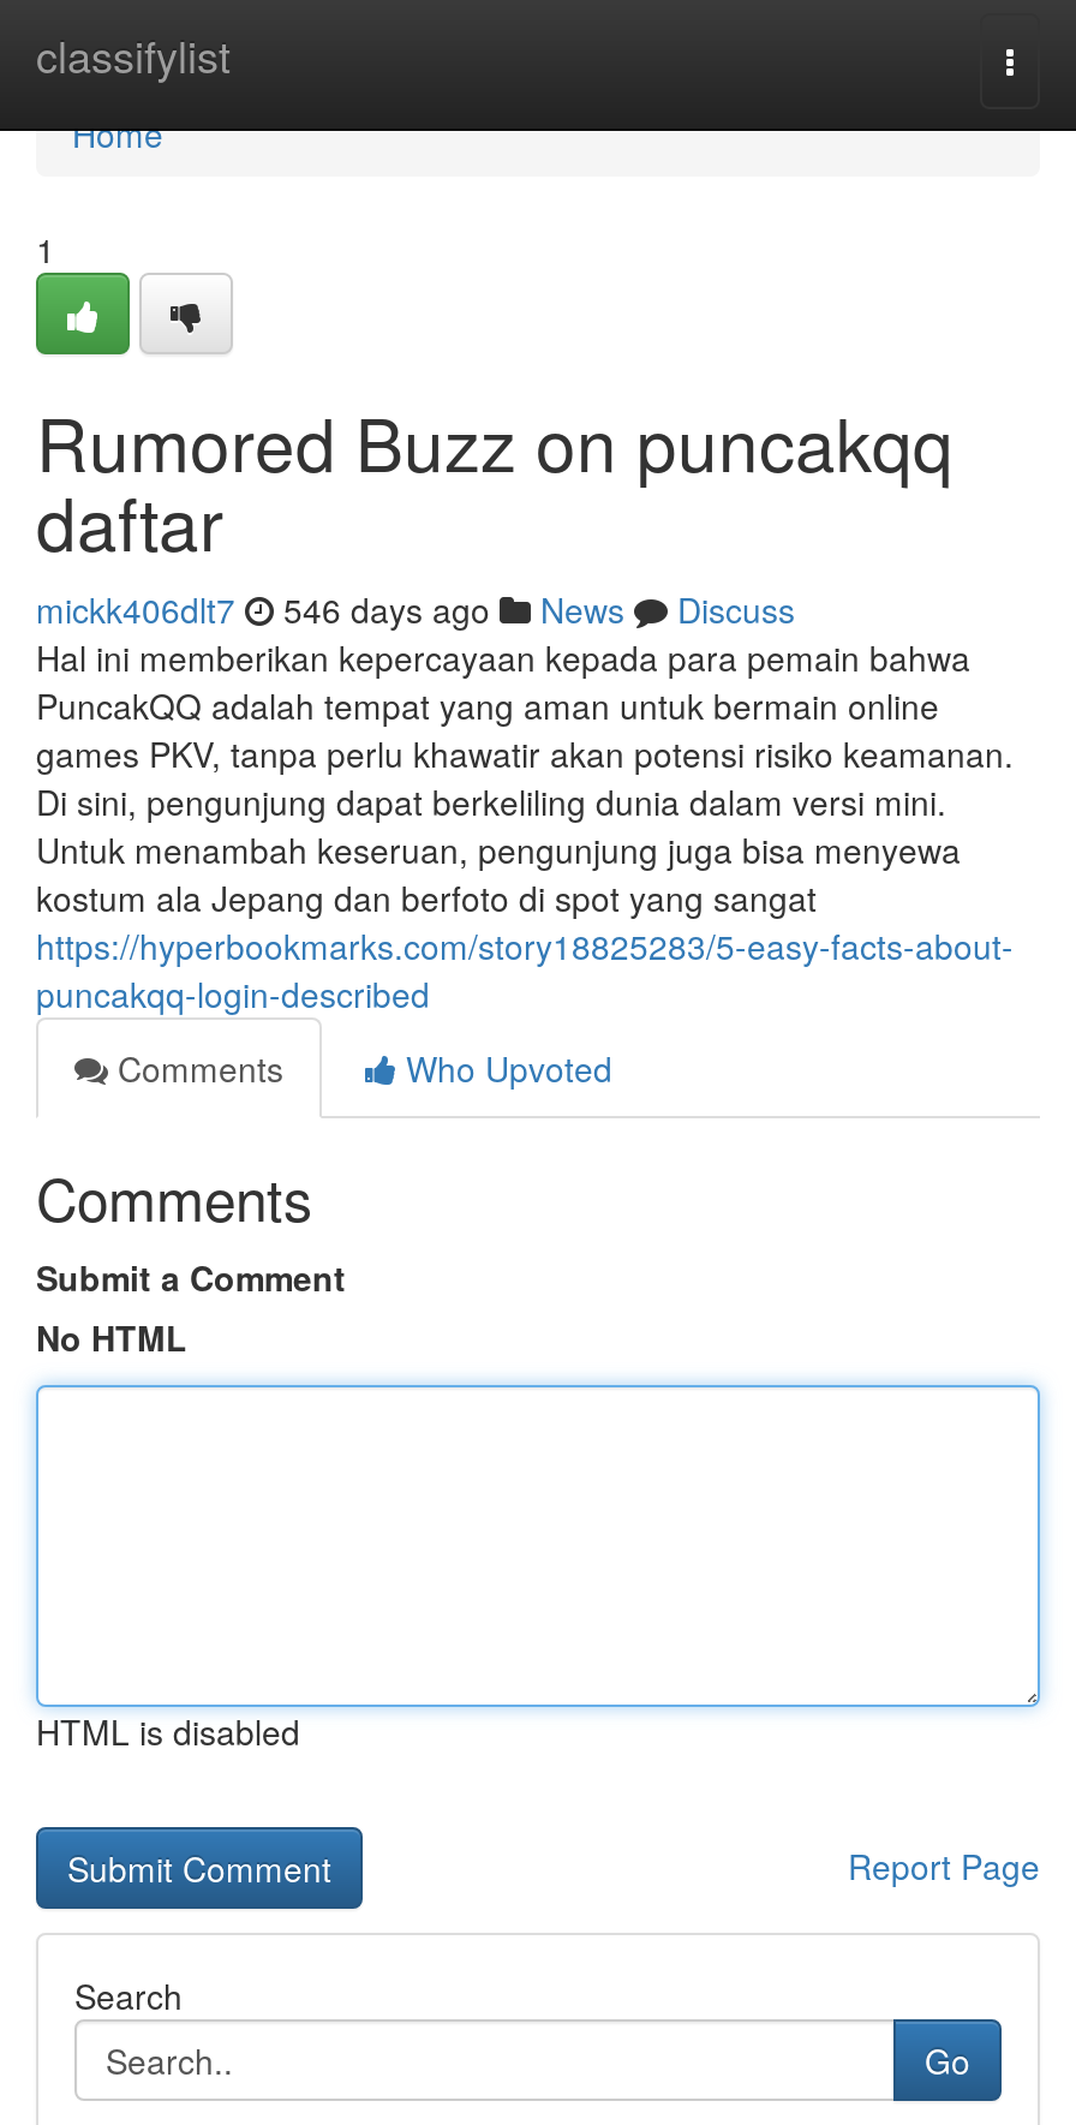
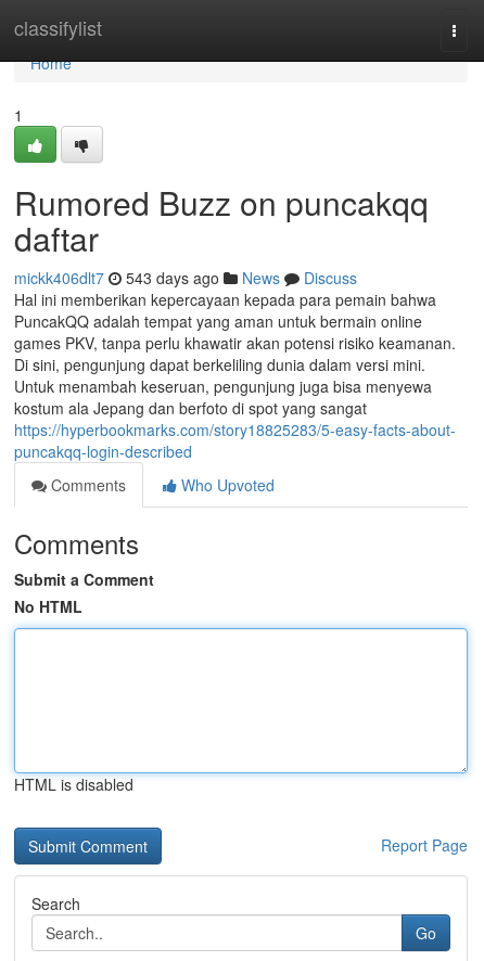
- mickk406dlt7 546 days ago News Discuss
+ mickk406dlt7 543 days ago News Discuss
